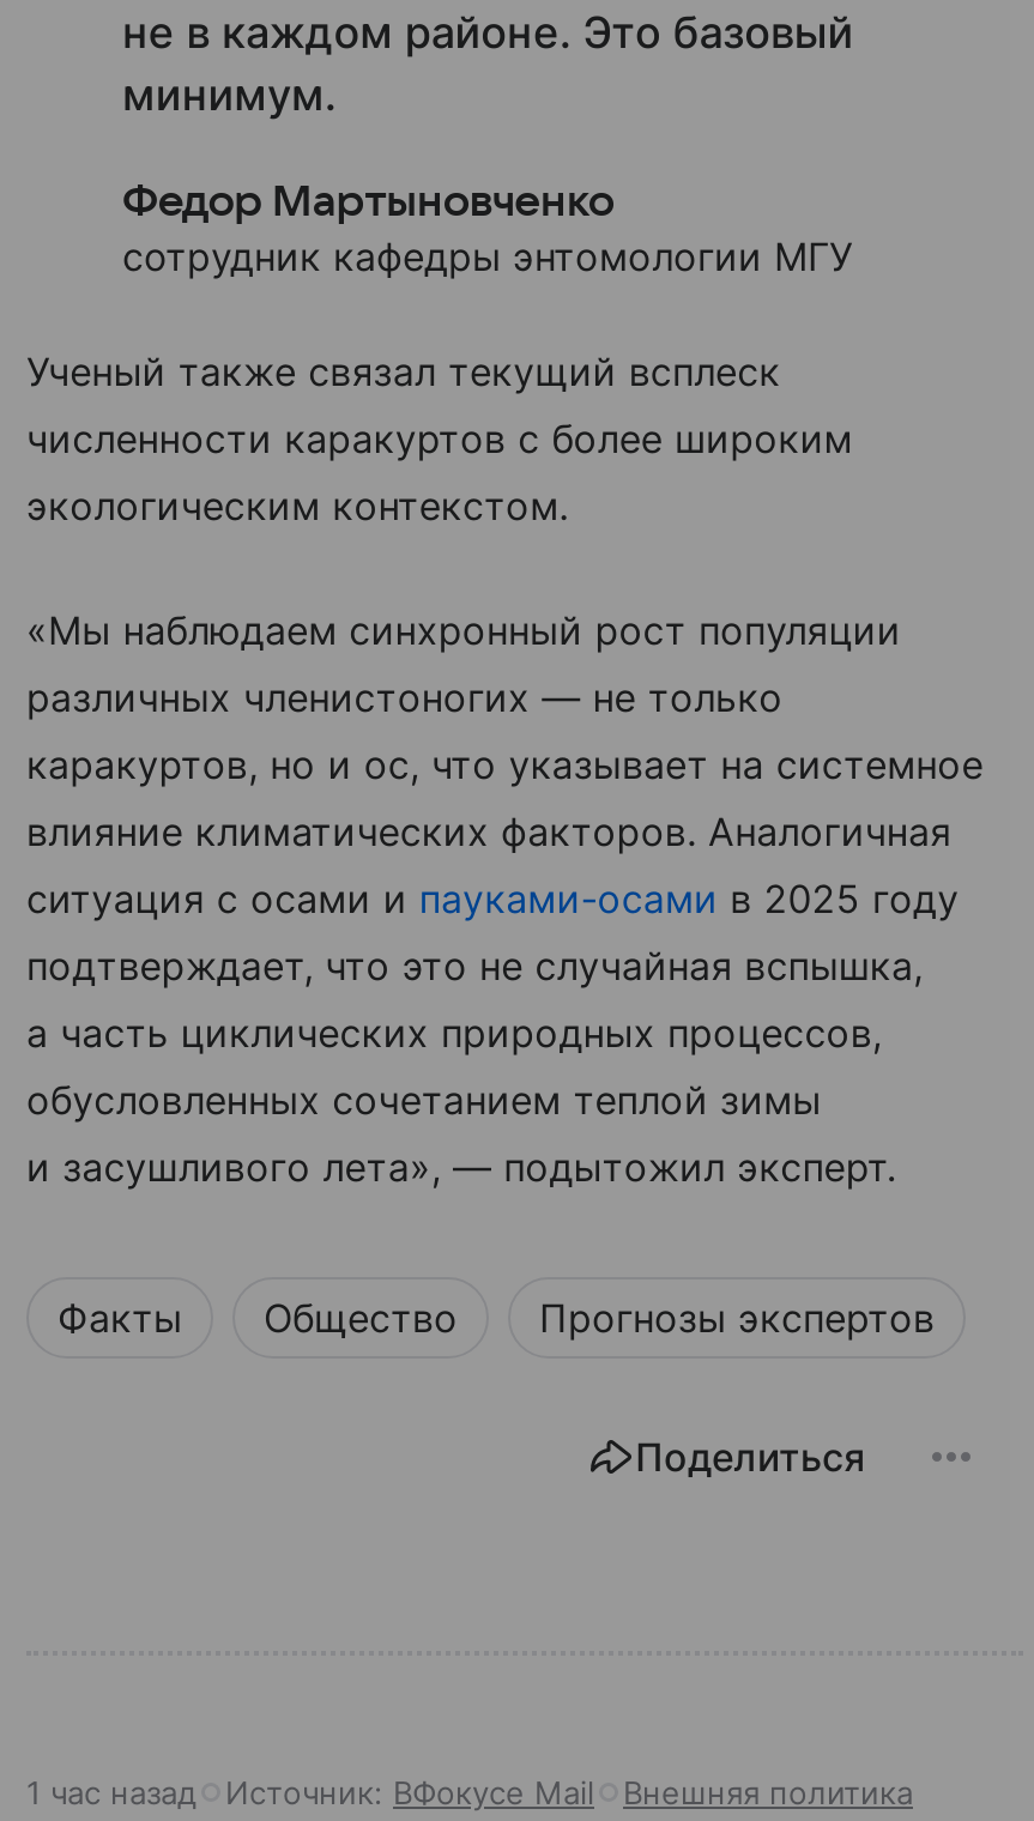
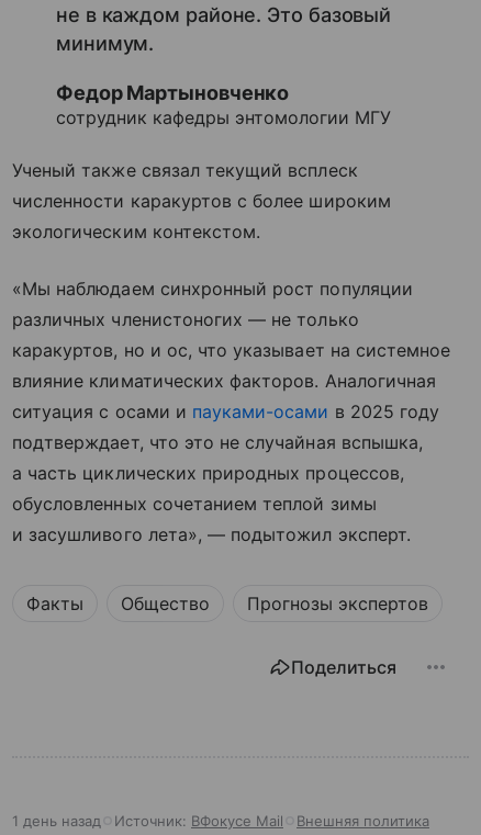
- 1 час назад Источник: ВФокусе Mail Внешняя политика
+ 1 день назад Источник: ВФокусе Mail Внешняя политика
